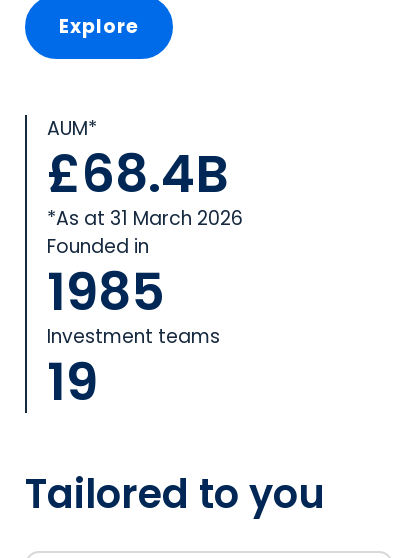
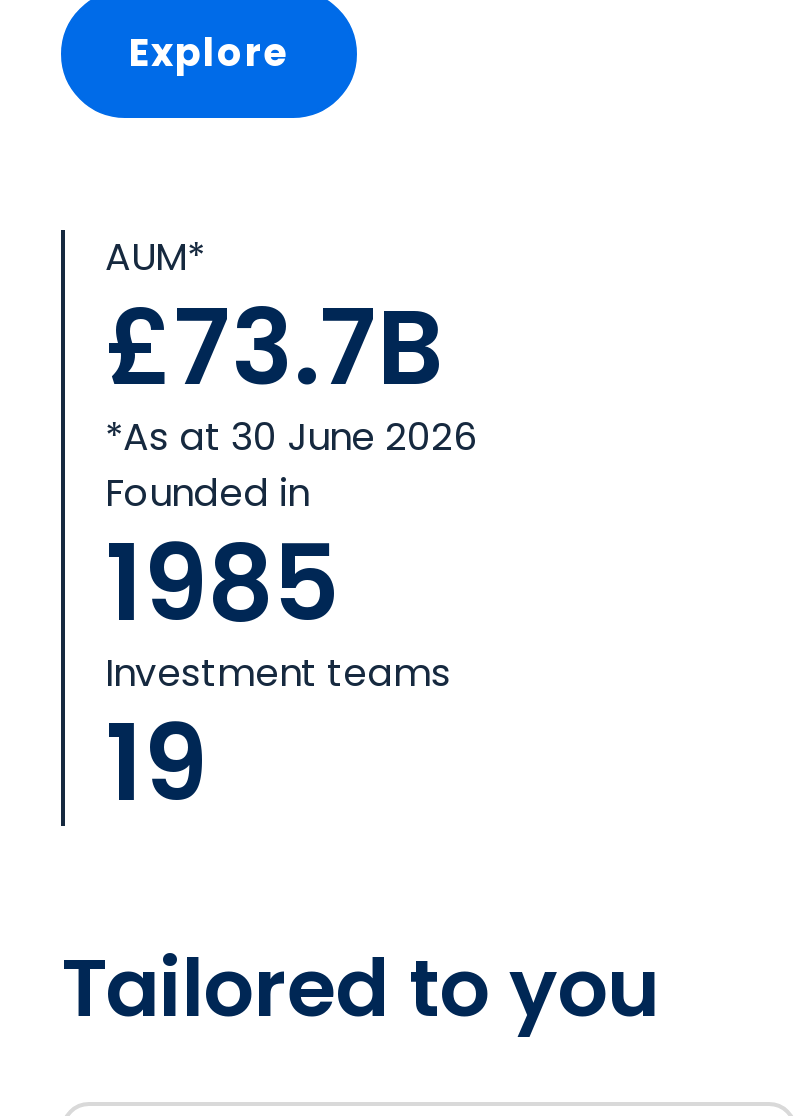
- £68.4B
- *As at 31 March 2026
+ £73.7B
+ *As at 30 June 2026
